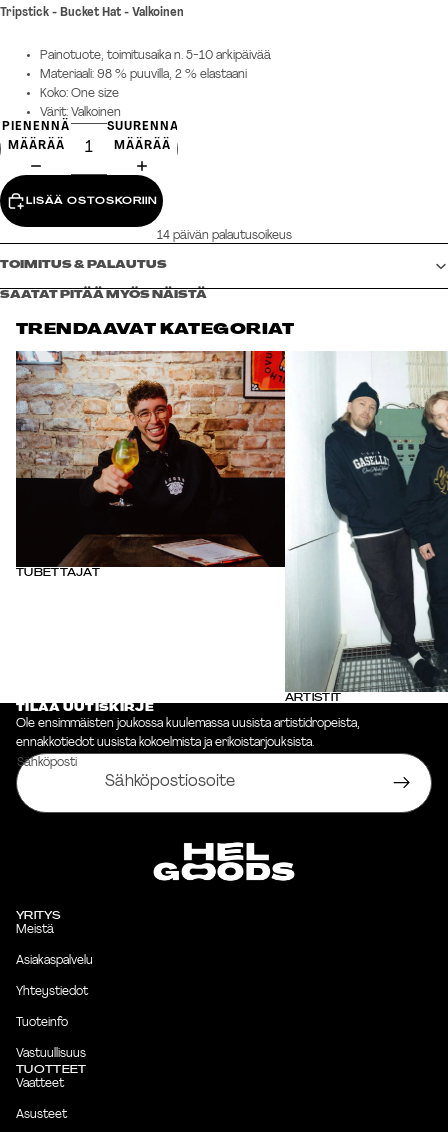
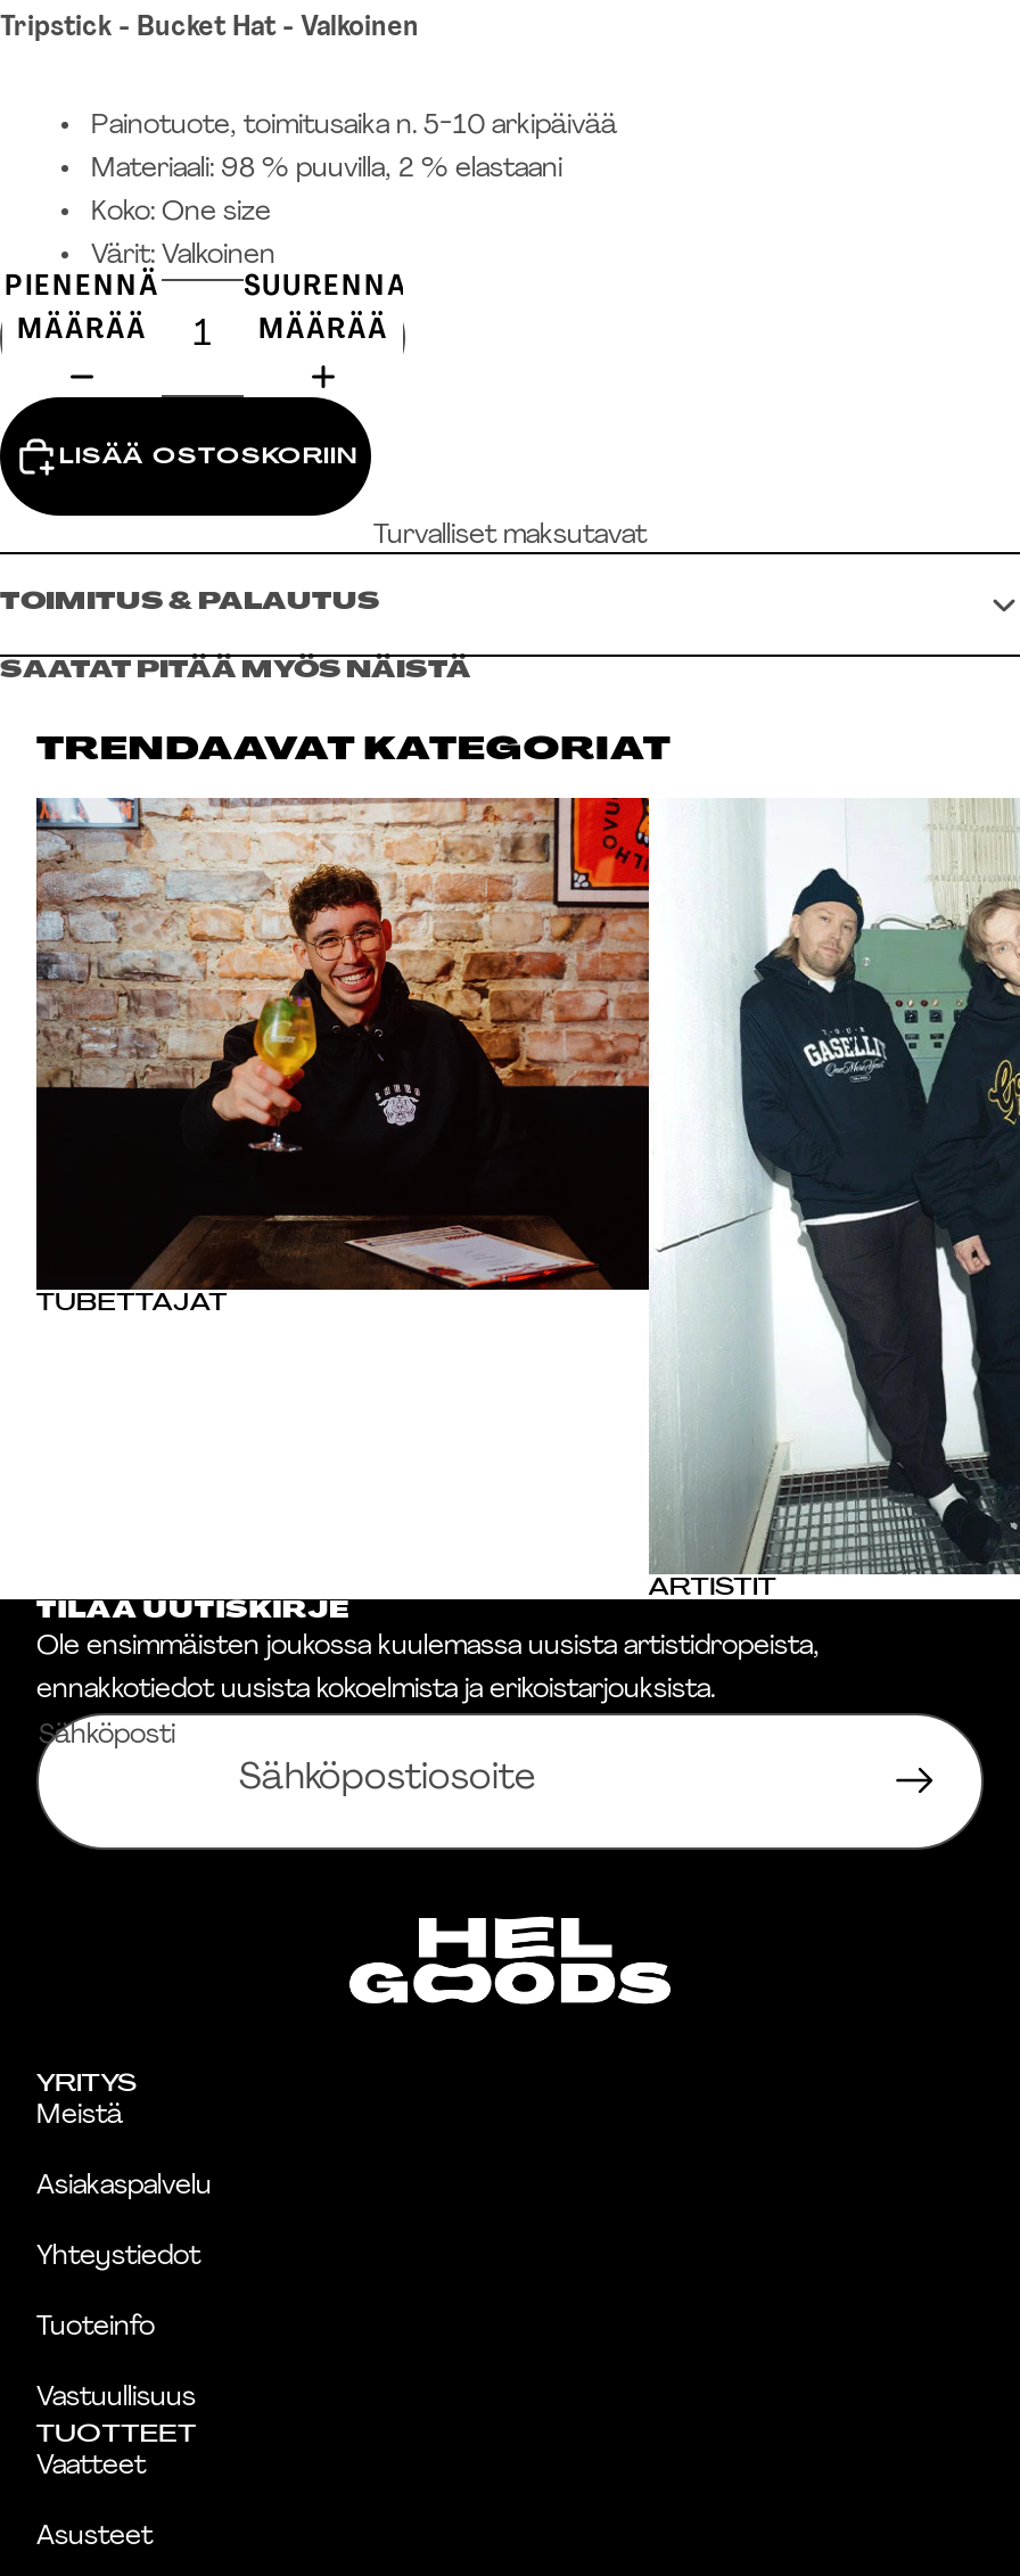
- 14 päivän palautusoikeus
+ Turvalliset maksutavat
